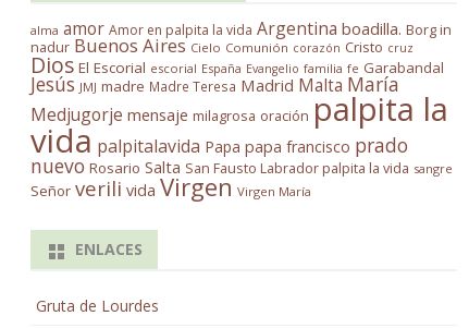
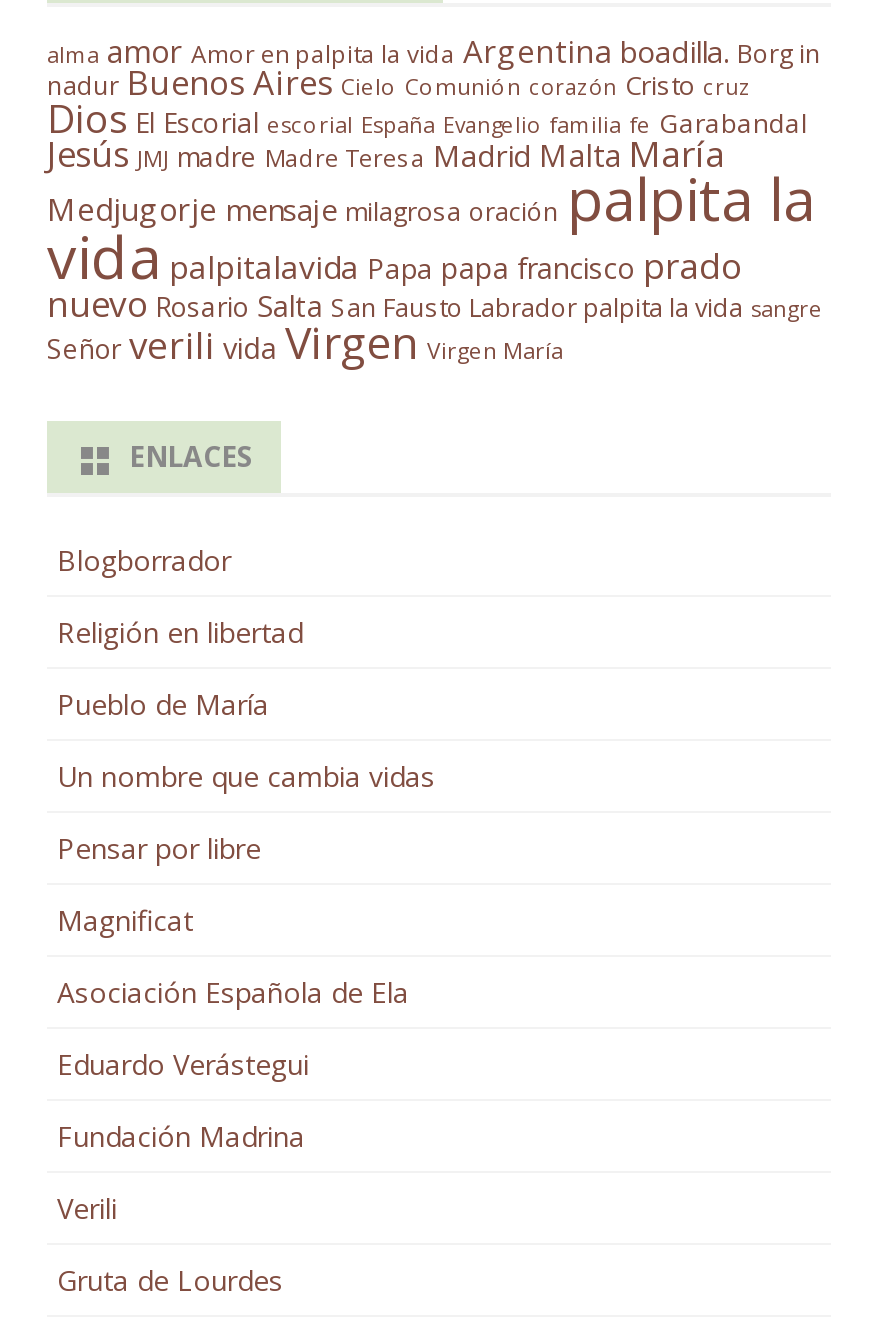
+ Blogborrador
+ Religión en libertad
+ Pueblo de María
+ Un nombre que cambia vidas
+ Pensar por libre
+ Magnificat
+ Asociación Española de Ela
+ Eduardo Verástegui
+ Fundación Madrina
+ Verili
